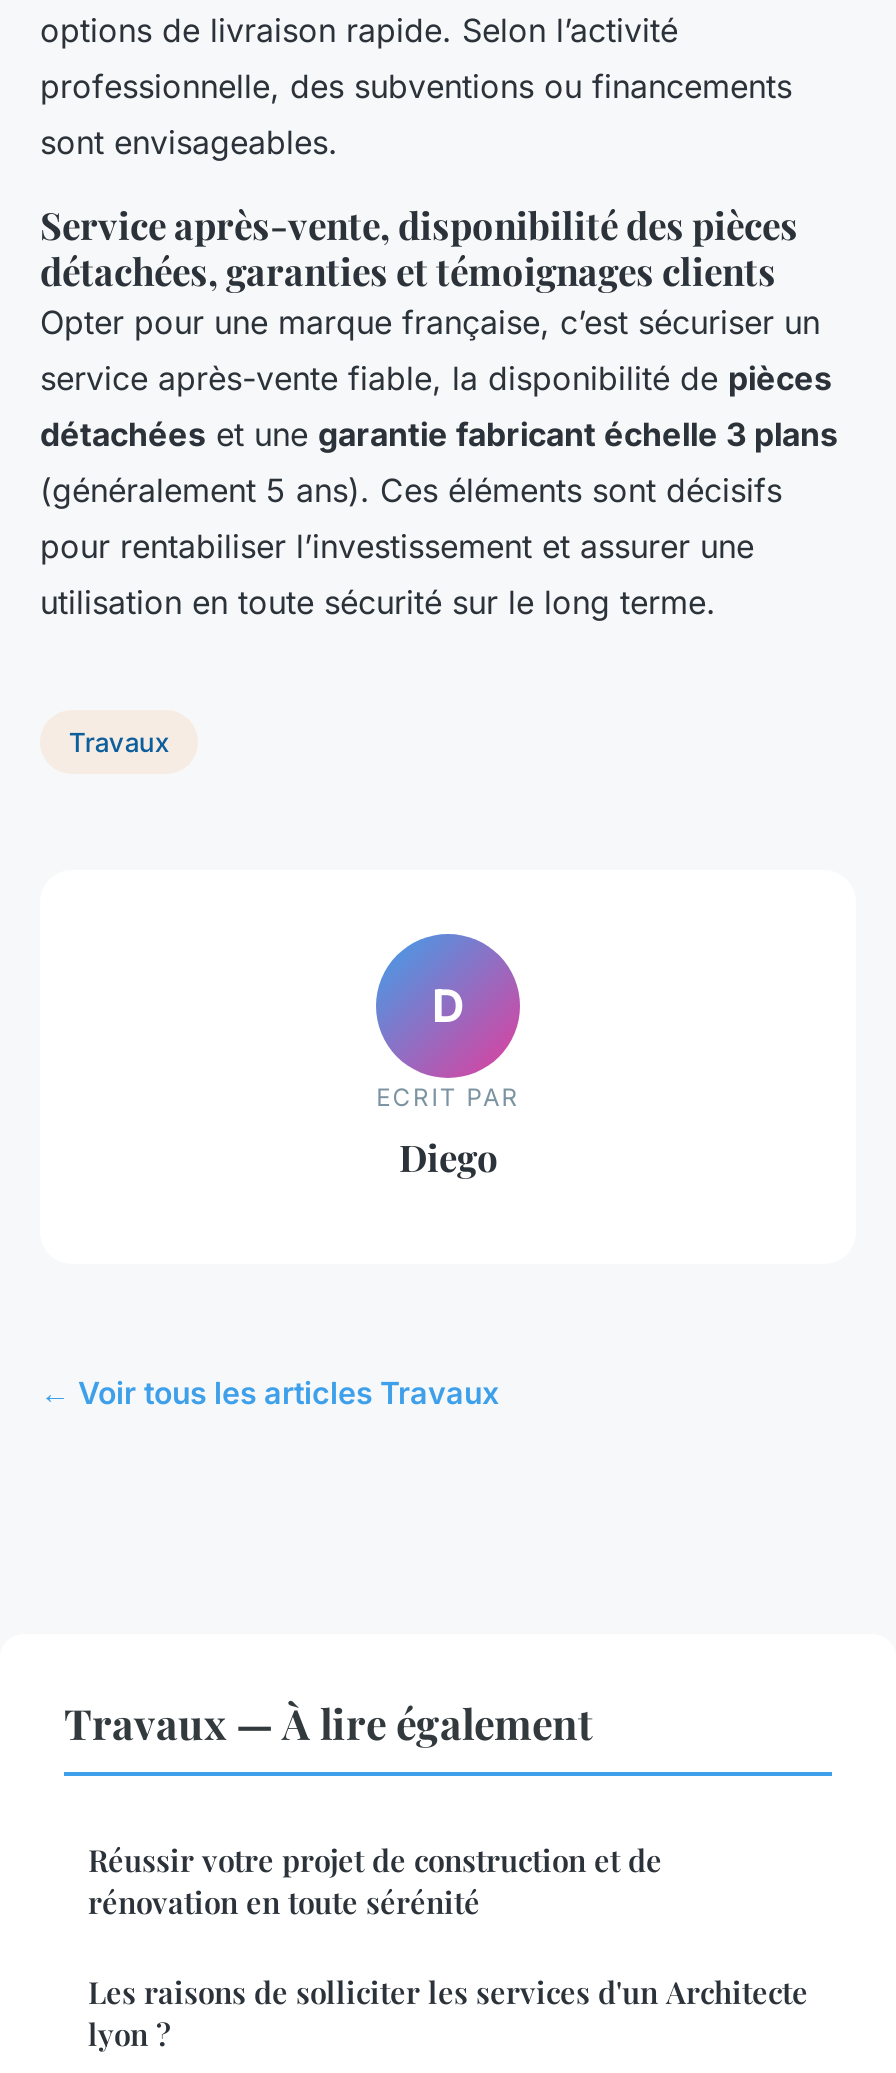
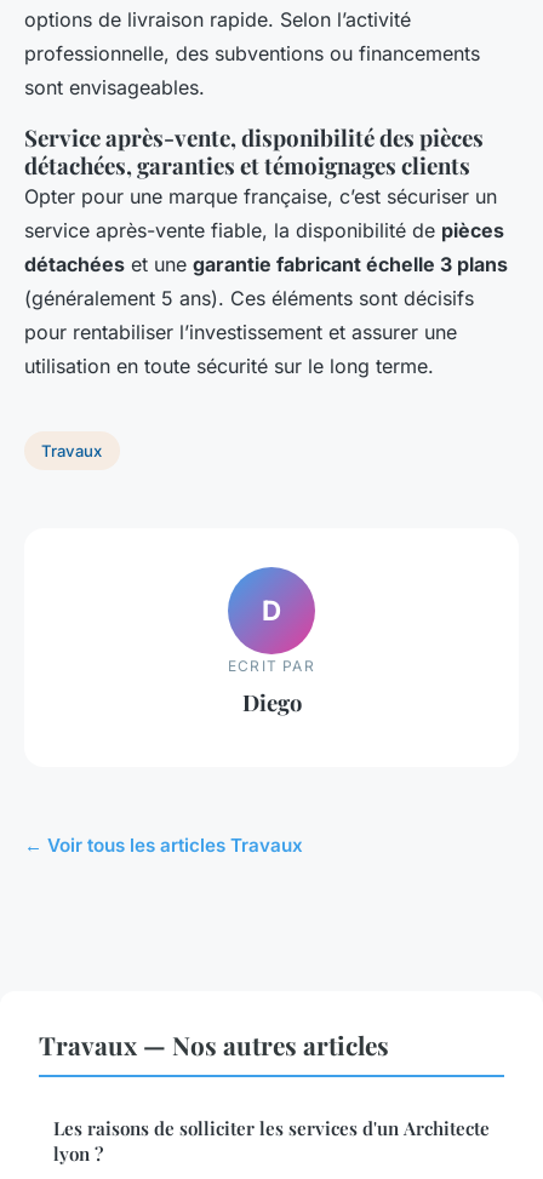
- Travaux — À lire également
- Réussir votre projet de construction et de
- rénovation en toute sérénité
+ Travaux — Nos autres articles
